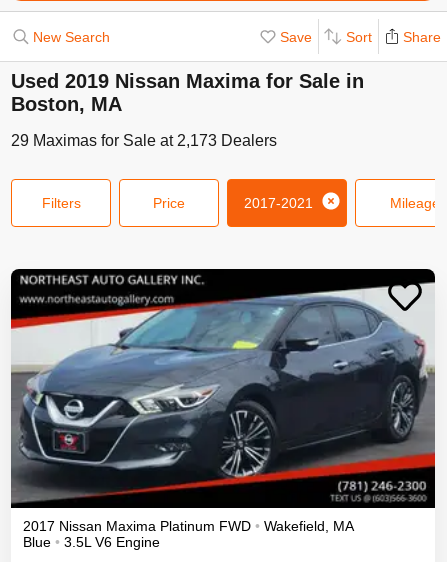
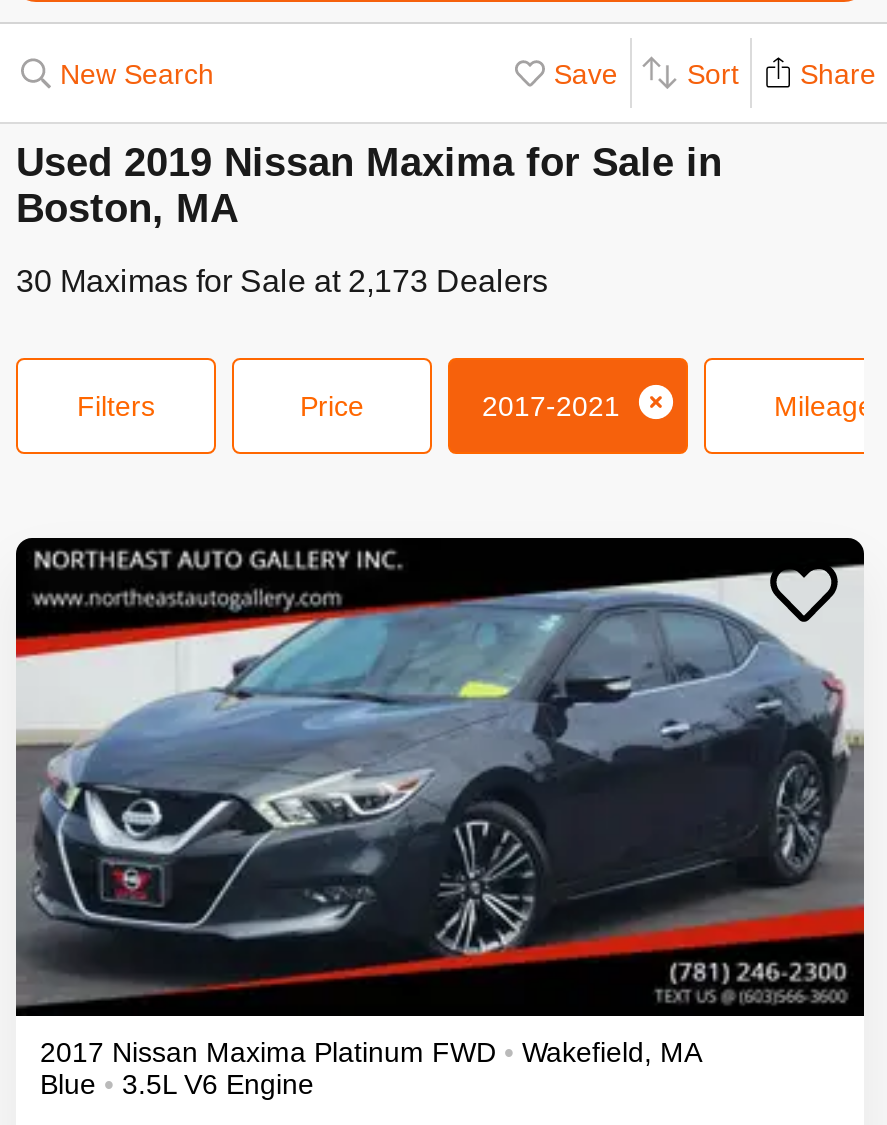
- 29 Maximas for Sale at 2,173 Dealers
+ 30 Maximas for Sale at 2,173 Dealers
